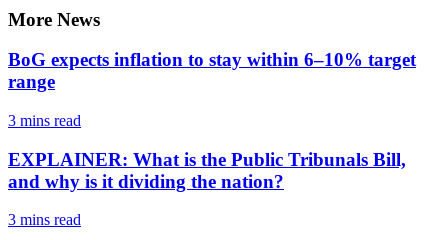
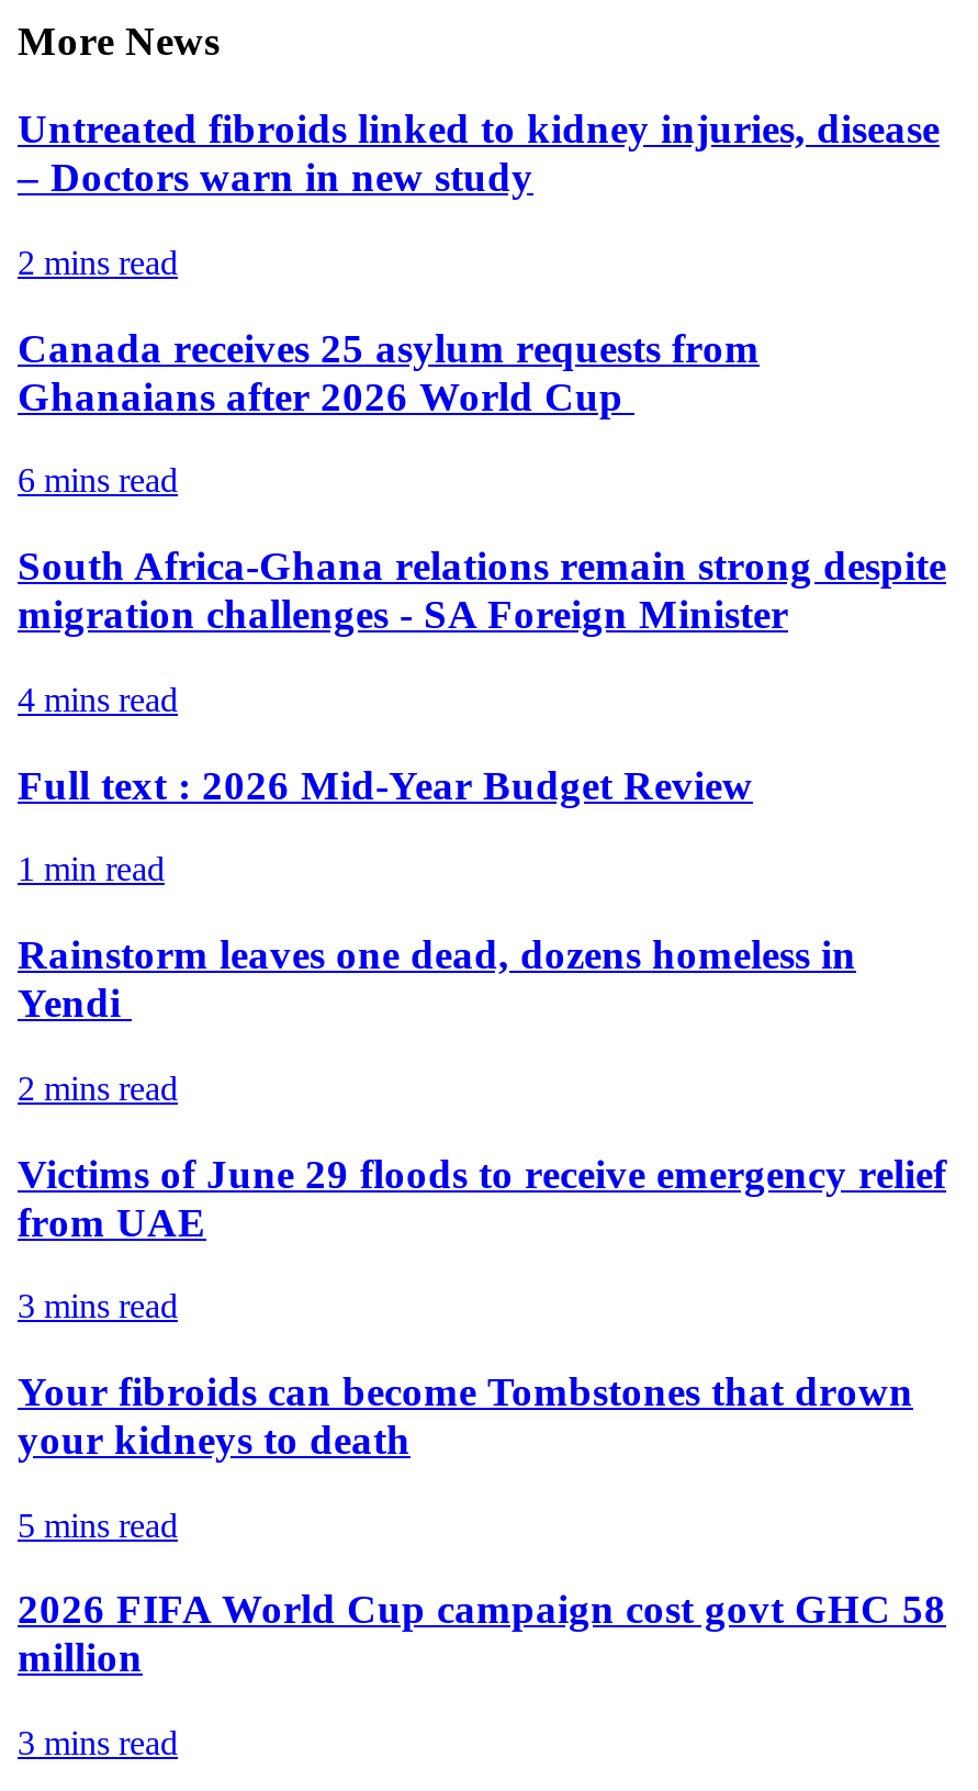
- BoG expects inflation to stay within 6–10% target
- range
+ Untreated fibroids linked to kidney injuries, disease
+ – Doctors warn in new study
+ 2 mins read
+ Canada receives 25 asylum requests from
+ Ghanaians after 2026 World Cup
+ 6 mins read
+ South Africa-Ghana relations remain strong despite
+ migration challenges - SA Foreign Minister
+ 4 mins read
+ Full text : 2026 Mid-Year Budget Review
+ 1 min read
+ Rainstorm leaves one dead, dozens homeless in
+ Yendi
+ 2 mins read
+ Victims of June 29 floods to receive emergency relief
+ from UAE

- EXPLAINER: What is the Public Tribunals Bill,
- and why is it dividing the nation?
+ Your fibroids can become Tombstones that drown
+ your kidneys to death
+ 5 mins read
+ 2026 FIFA World Cup campaign cost govt GHC 58
+ million
